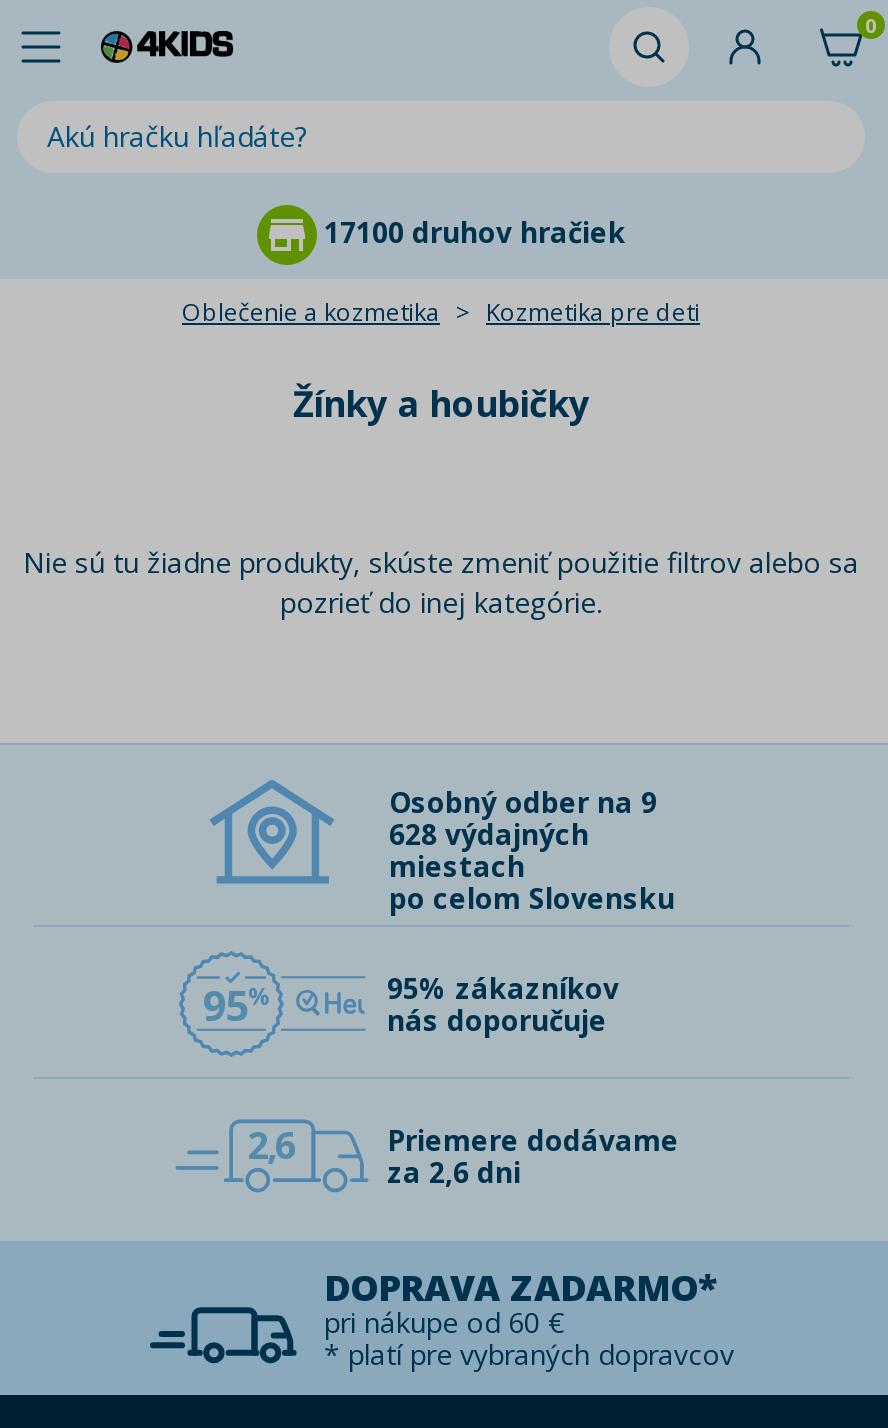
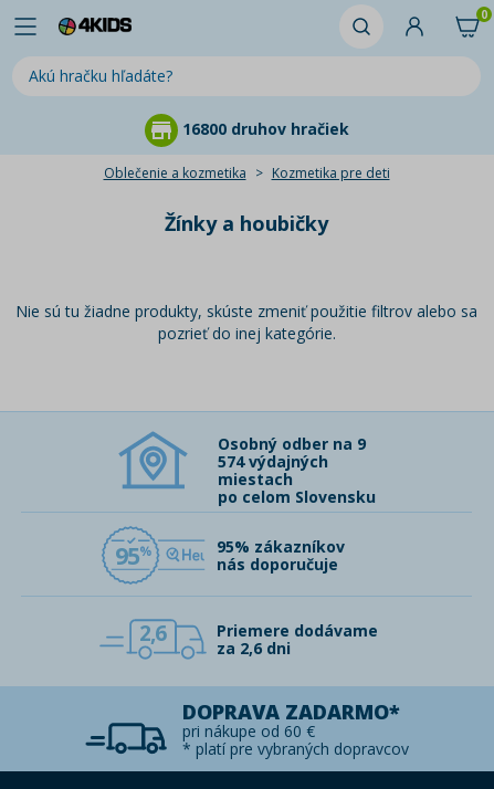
- 17100 druhov hračiek
+ 16800 druhov hračiek

- 628 výdajných
+ 574 výdajných
